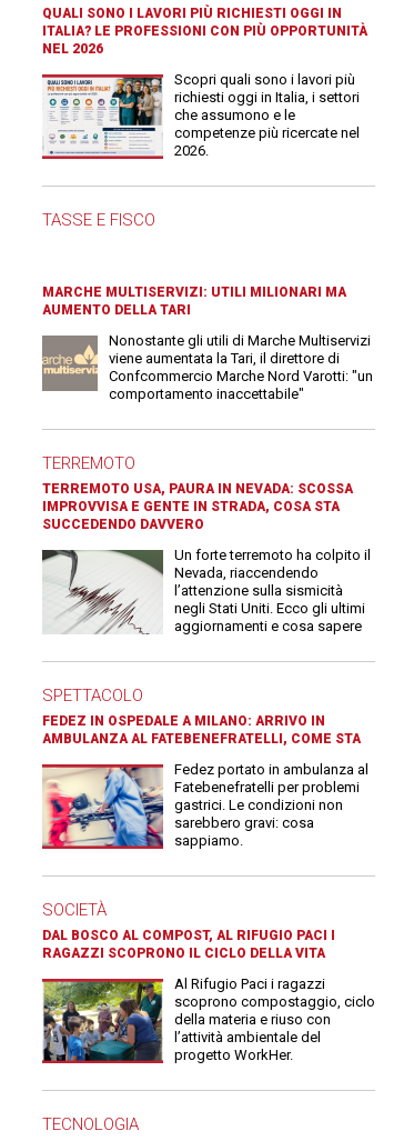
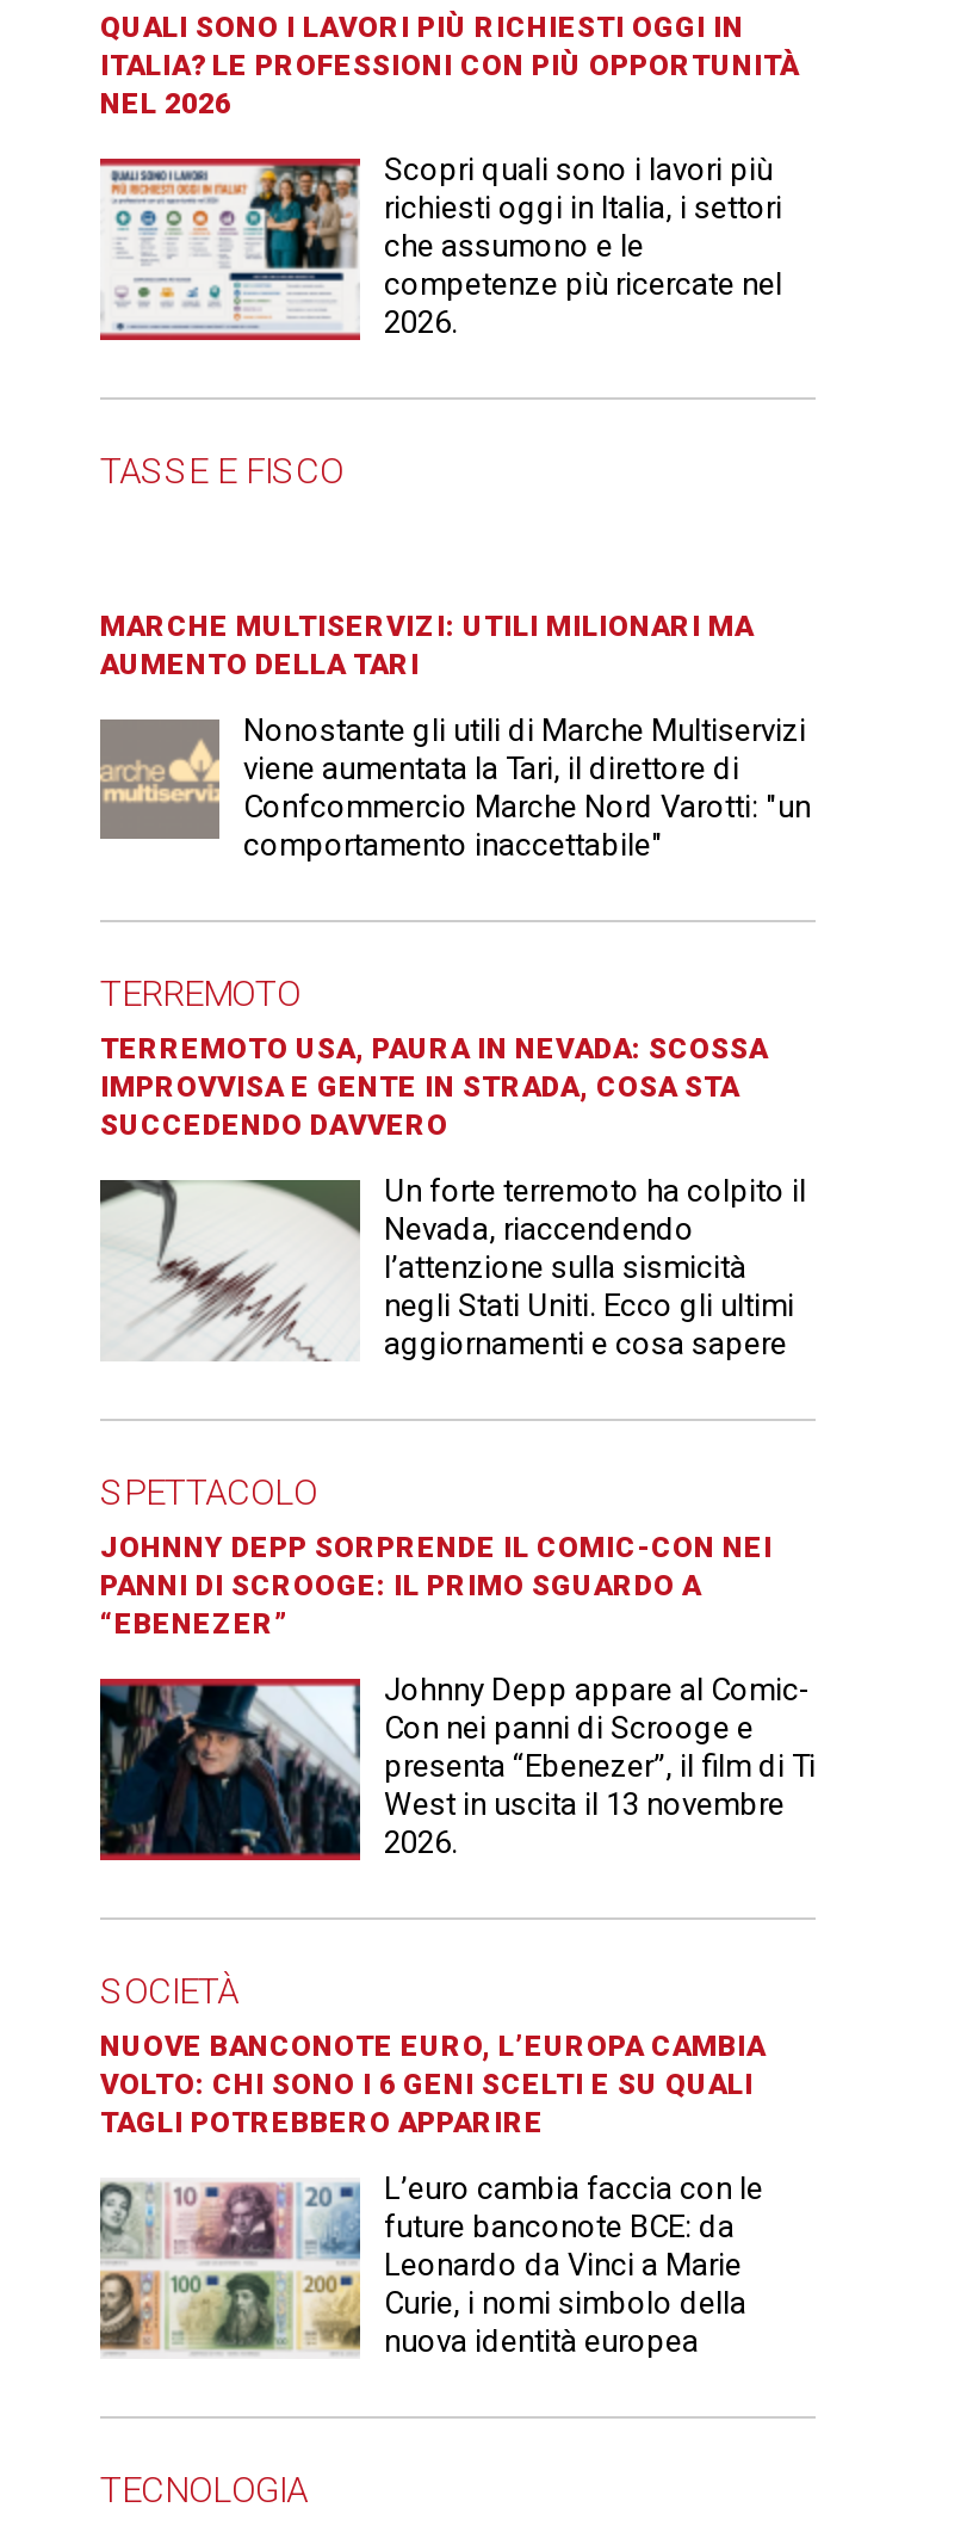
- FEDEZ IN OSPEDALE A MILANO: ARRIVO IN
- AMBULANZA AL FATEBENEFRATELLI, COME STA
+ JOHNNY DEPP SORPRENDE IL COMIC-CON NEI
+ PANNI DI SCROOGE: IL PRIMO SGUARDO A
+ “EBENEZER”

- [image]
- Fedez portato in ambulanza al
- Fatebenefratelli per problemi
- gastrici. Le condizioni non
- sarebbero gravi: cosa
- sappiamo.
+ [image]
+ Johnny Depp appare al Comic-
+ Con nei panni di Scrooge e
+ presenta “Ebenezer”, il film di Ti
+ West in uscita il 13 novembre
+ 2026.

- DAL BOSCO AL COMPOST, AL RIFUGIO PACI I
- RAGAZZI SCOPRONO IL CICLO DELLA VITA
+ NUOVE BANCONOTE EURO, L’EUROPA CAMBIA
+ VOLTO: CHI SONO I 6 GENI SCELTI E SU QUALI
+ TAGLI POTREBBERO APPARIRE

- [image]
- Al Rifugio Paci i ragazzi
- scoprono compostaggio, ciclo
- della materia e riuso con
- l’attività ambientale del
- progetto WorkHer.
+ [image]
+ L’euro cambia faccia con le
+ future banconote BCE: da
+ Leonardo da Vinci a Marie
+ Curie, i nomi simbolo della
+ nuova identità europea
